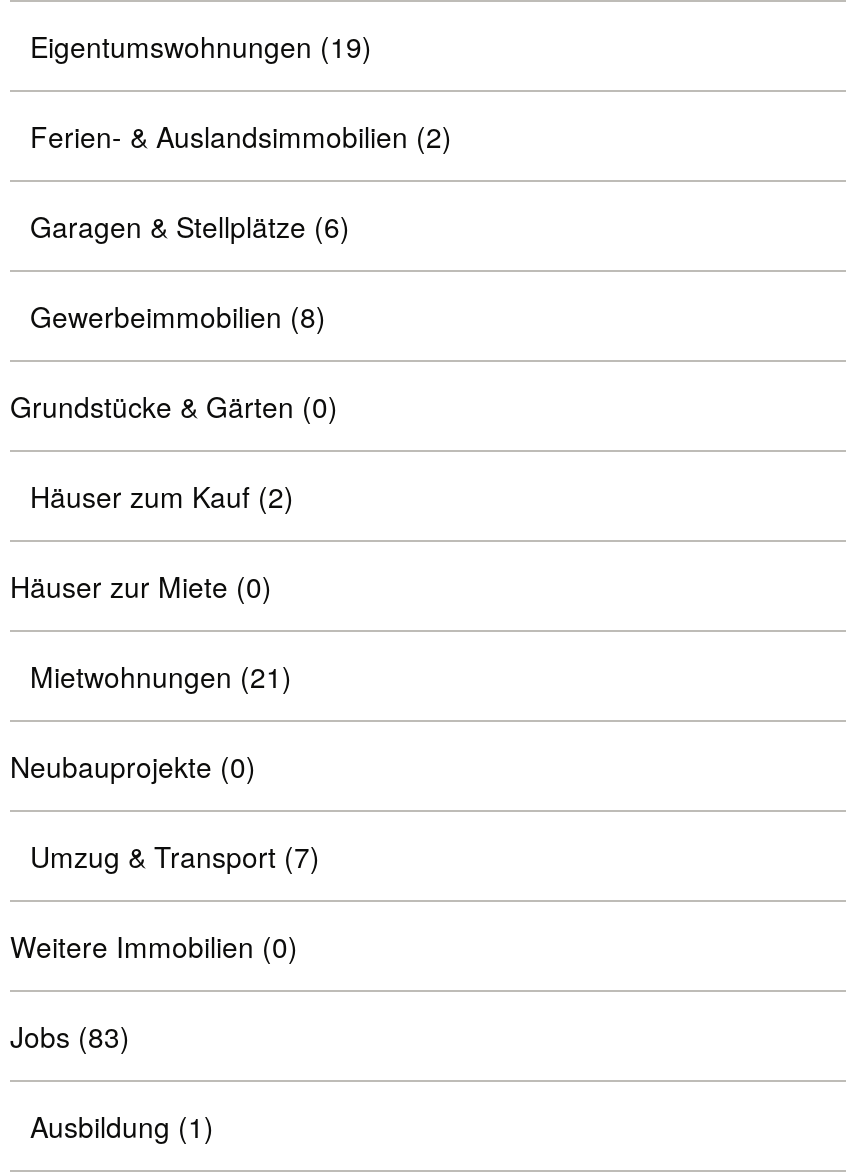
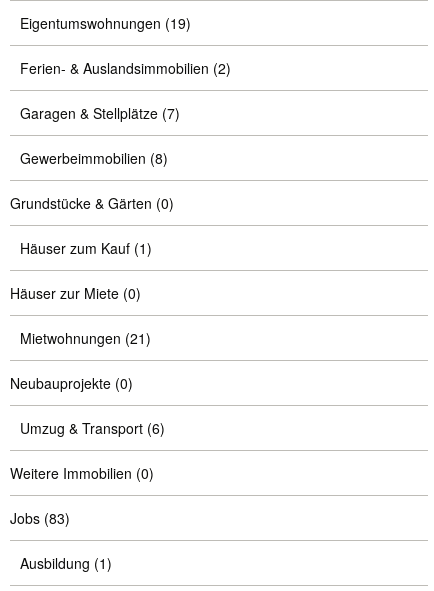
- Garagen & Stellplätze (6)
+ Garagen & Stellplätze (7)

- Häuser zum Kauf (2)
+ Häuser zum Kauf (1)

- Umzug & Transport (7)
+ Umzug & Transport (6)
